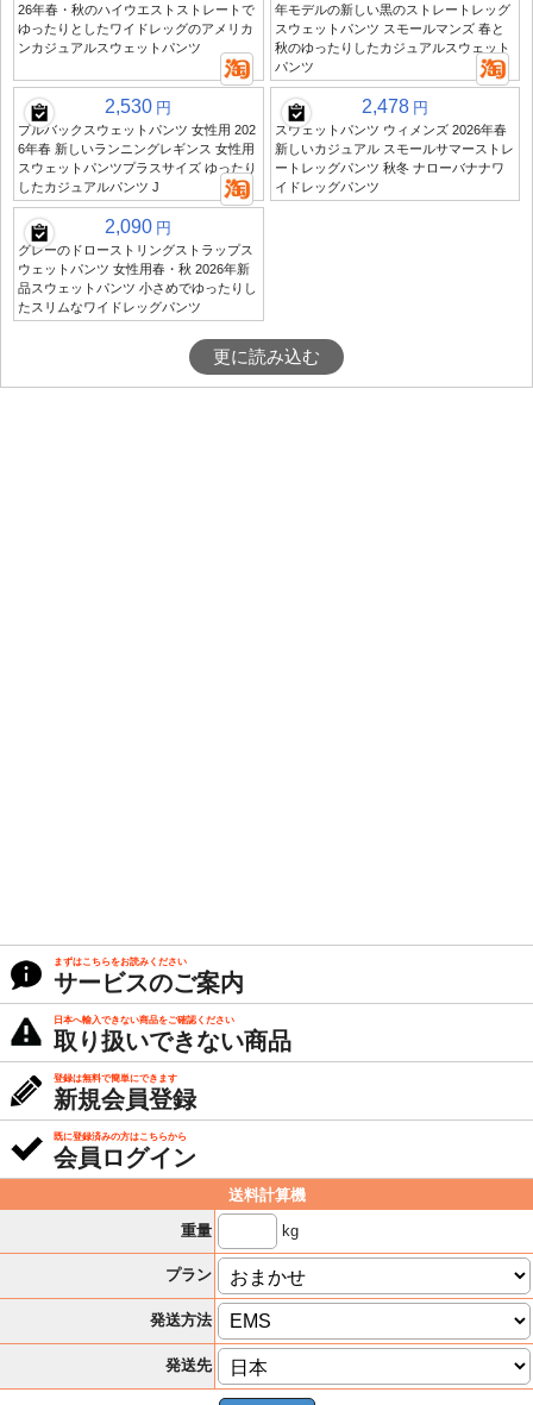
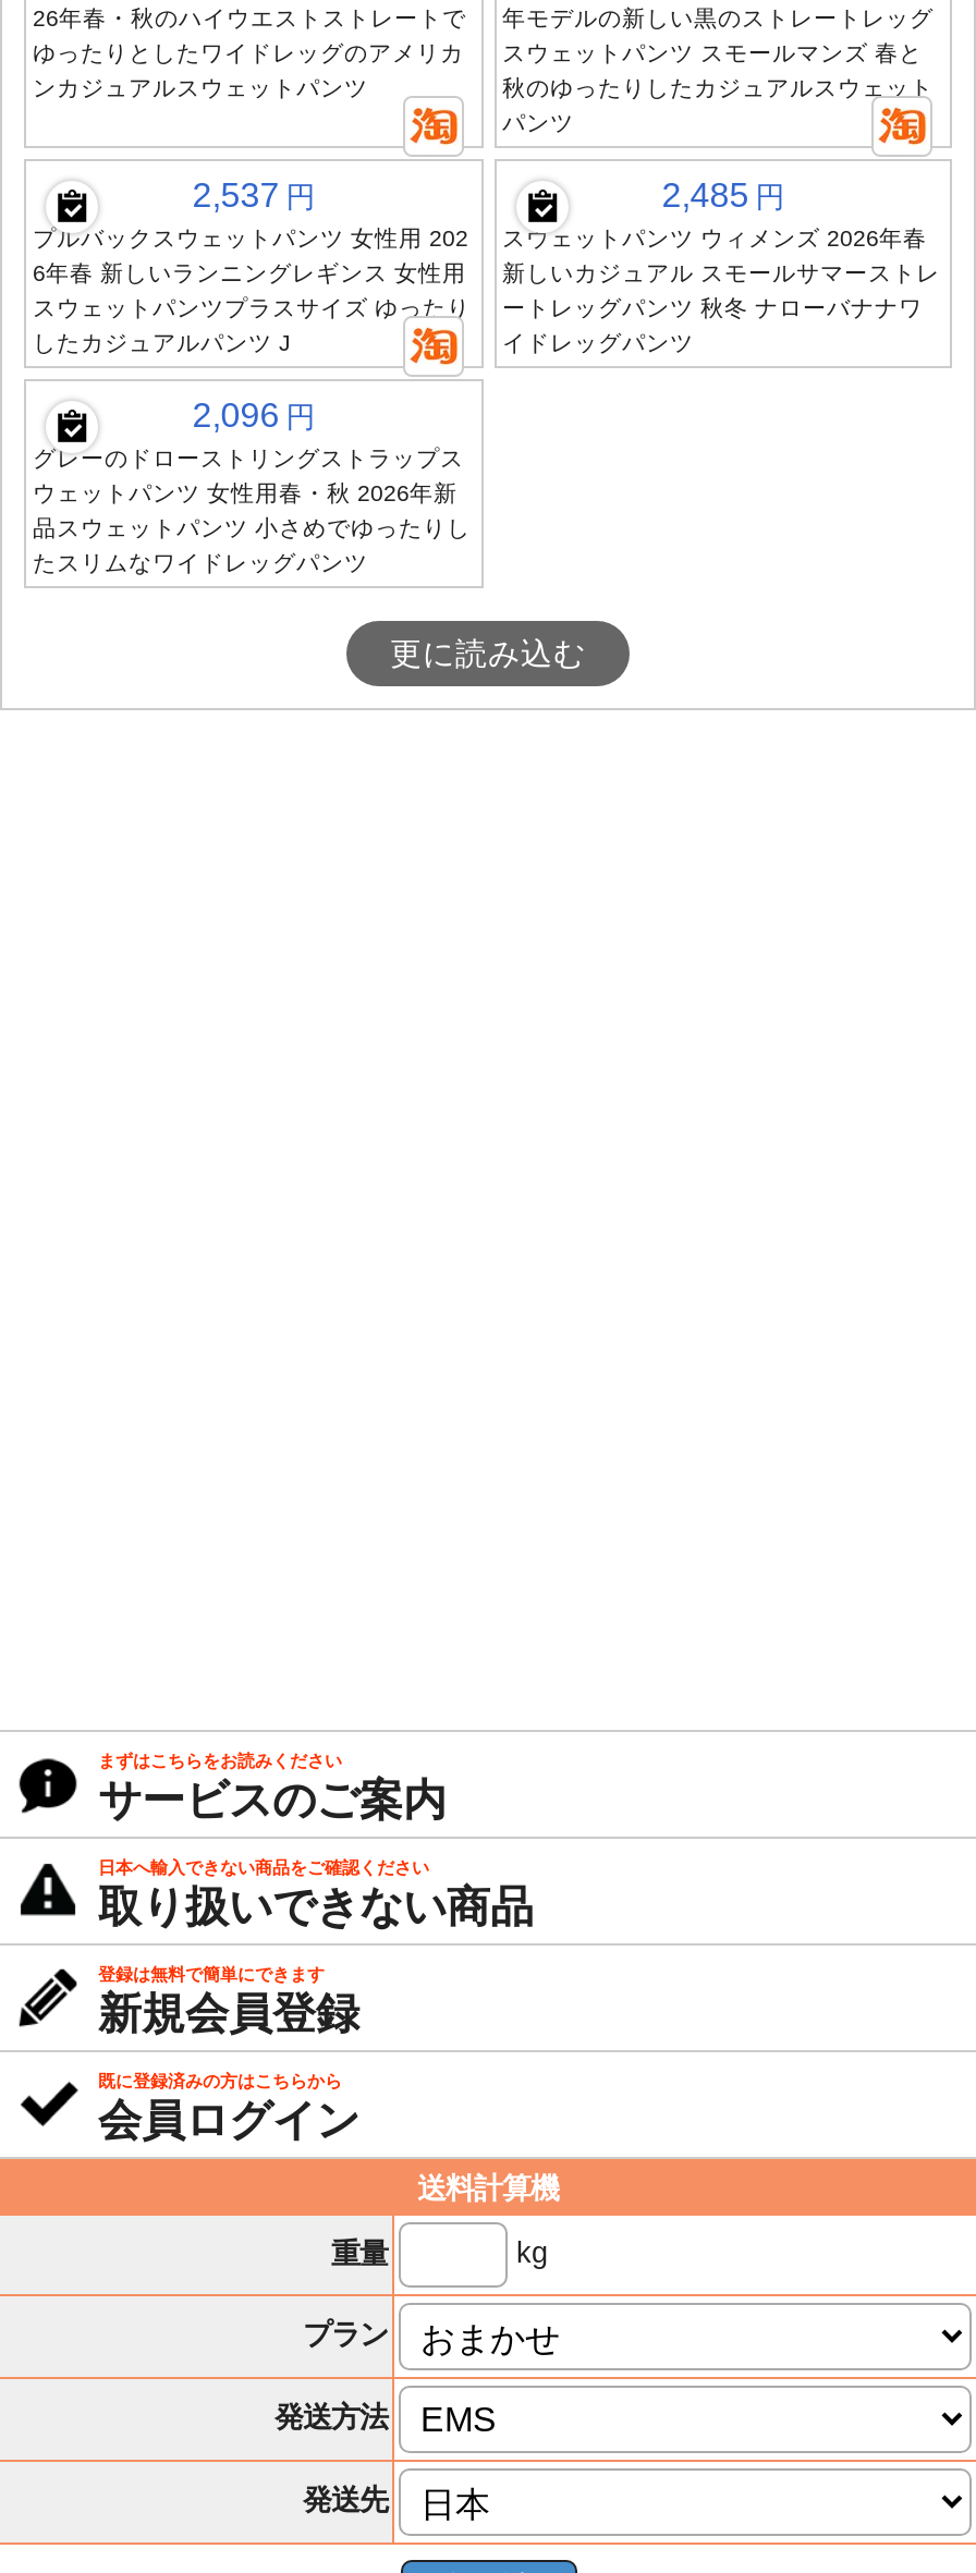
- 2,530 円
+ 2,537 円

- 2,478 円
+ 2,485 円

- 2,090 円
+ 2,096 円
